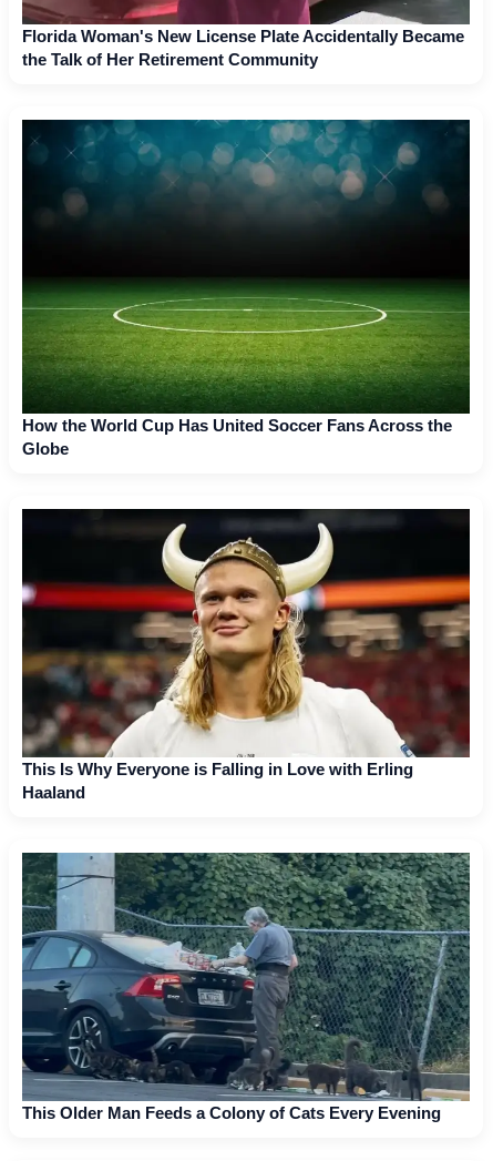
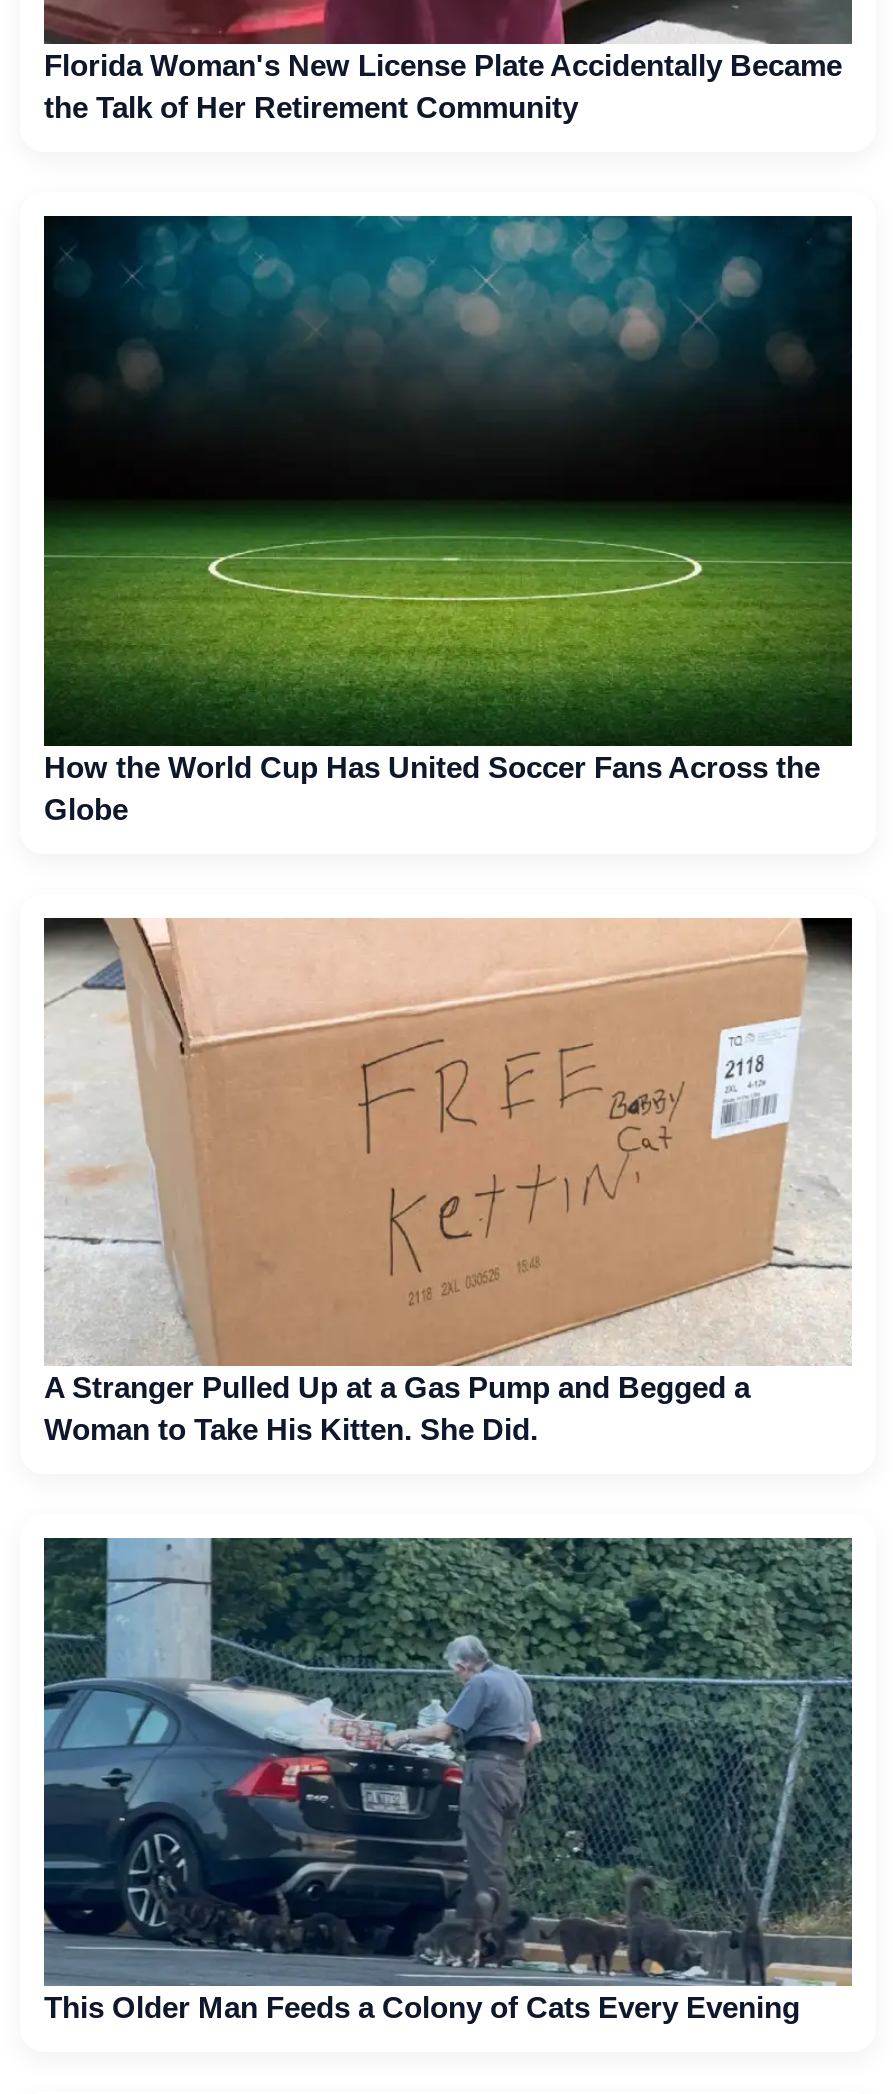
- [image]
- This Is Why Everyone is Falling in Love with Erling
- Haaland
+ [image]
+ A Stranger Pulled Up at a Gas Pump and Begged a
+ Woman to Take His Kitten. She Did.
